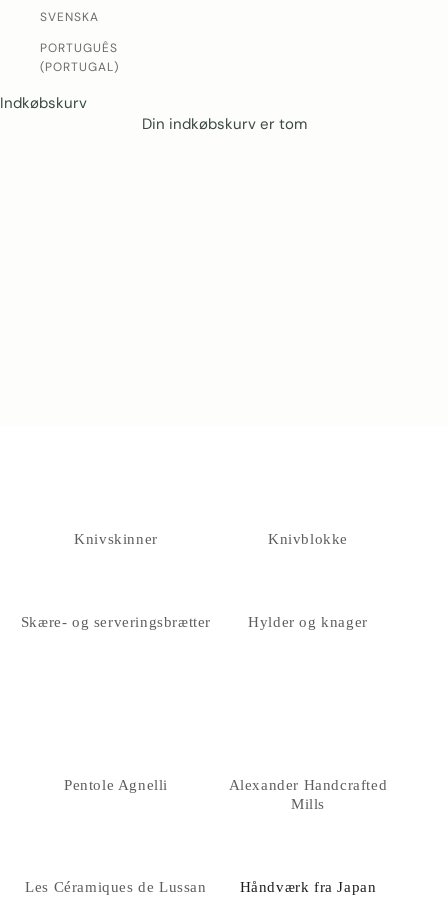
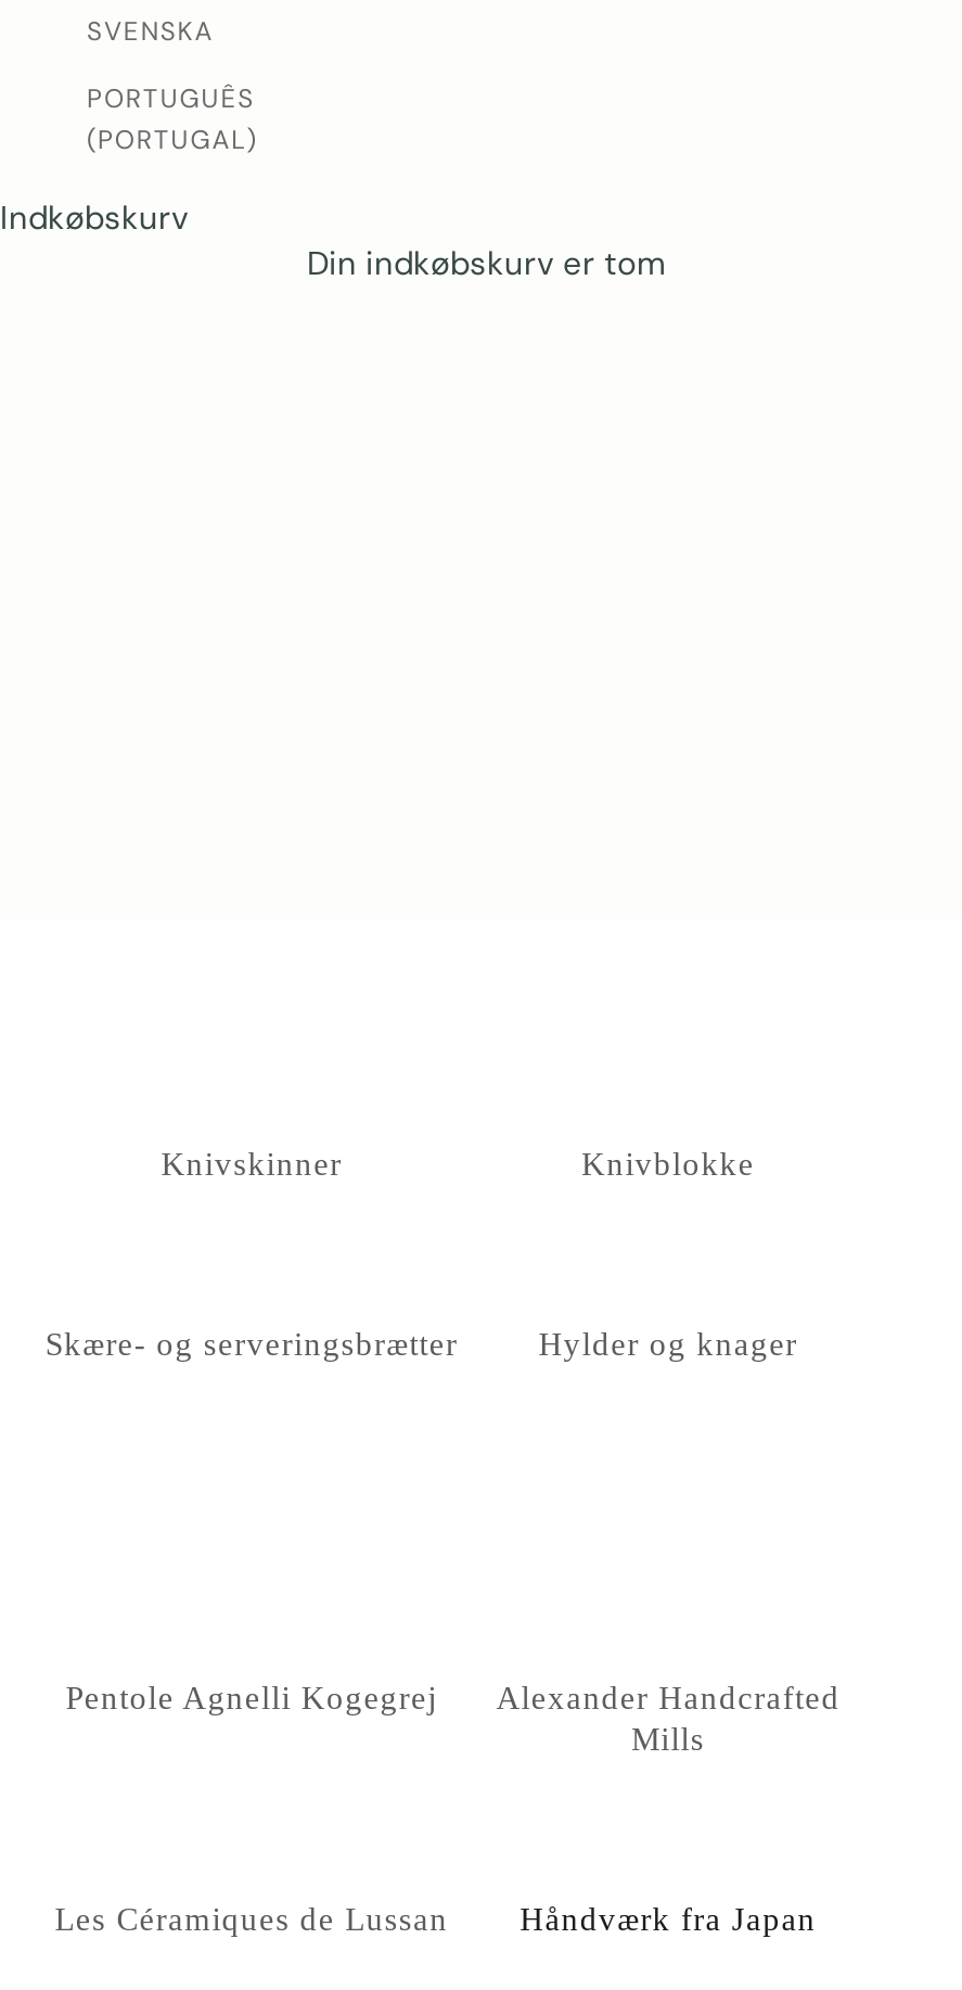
- Pentole Agnelli
+ Pentole Agnelli Kogegrej
